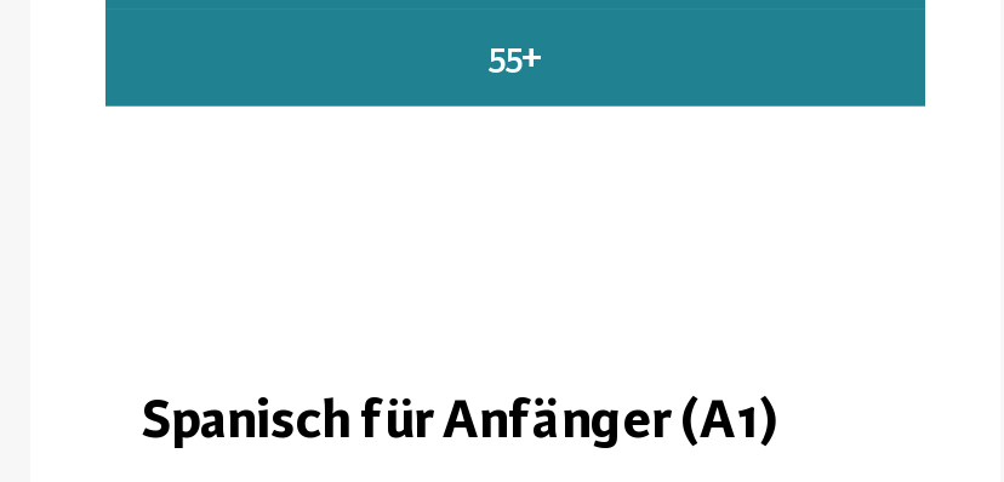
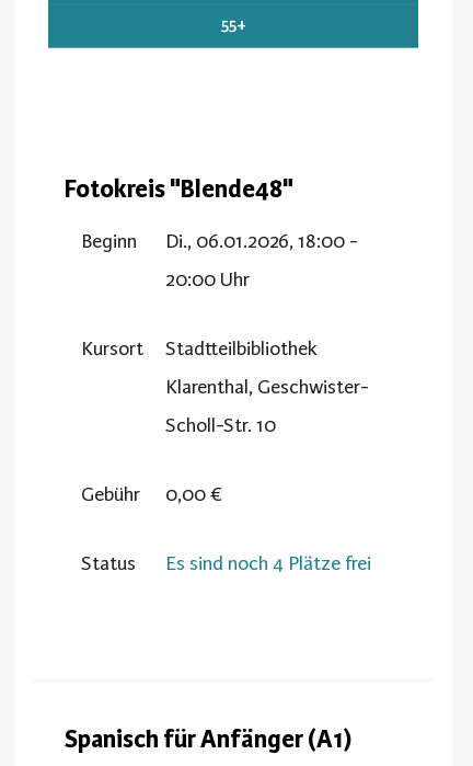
+ Fotokreis "Blende48"
+ Beginn
+ Di., 06.01.2026, 18:00 -
+ 20:00 Uhr
+ Kursort
+ Stadtteilbibliothek
+ Klarenthal, Geschwister-
+ Scholl-Str. 10
+ Gebühr
+ 0,00 €
+ Status
+ Es sind noch 4 Plätze frei
